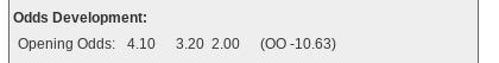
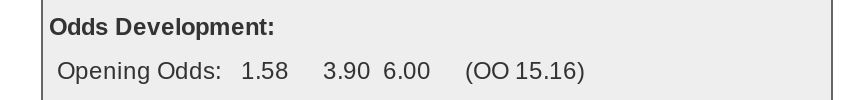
- 4.10
+ 1.58

- 3.20 2.00
+ 3.90 6.00

- (OO -10.63)
+ (OO 15.16)
